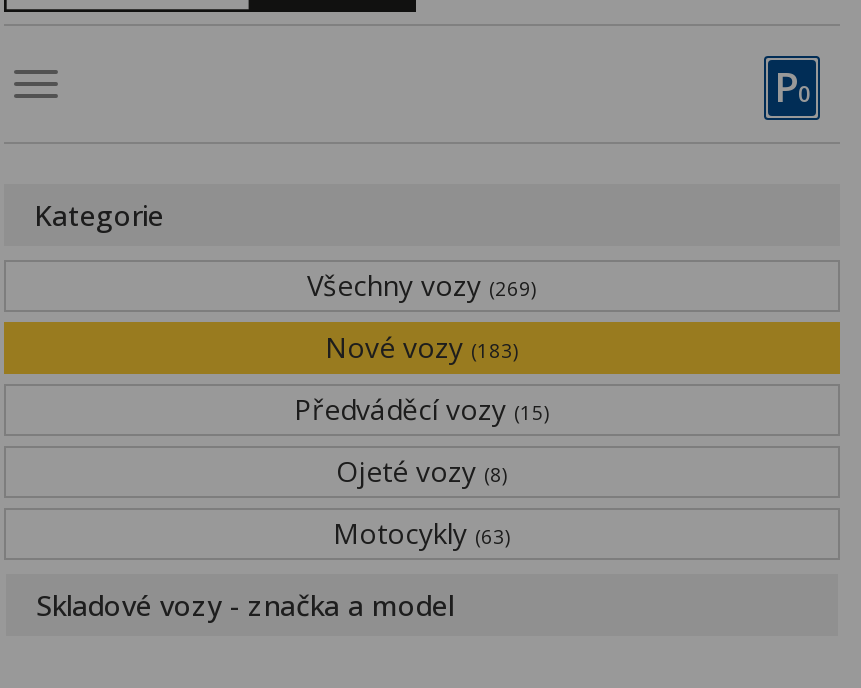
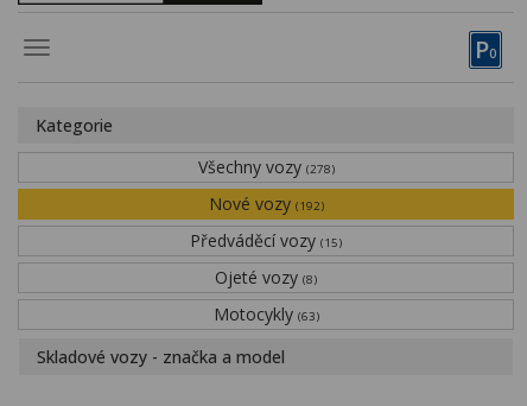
- Všechny vozy (269)
+ Všechny vozy (278)

- Nové vozy (183)
+ Nové vozy (192)
